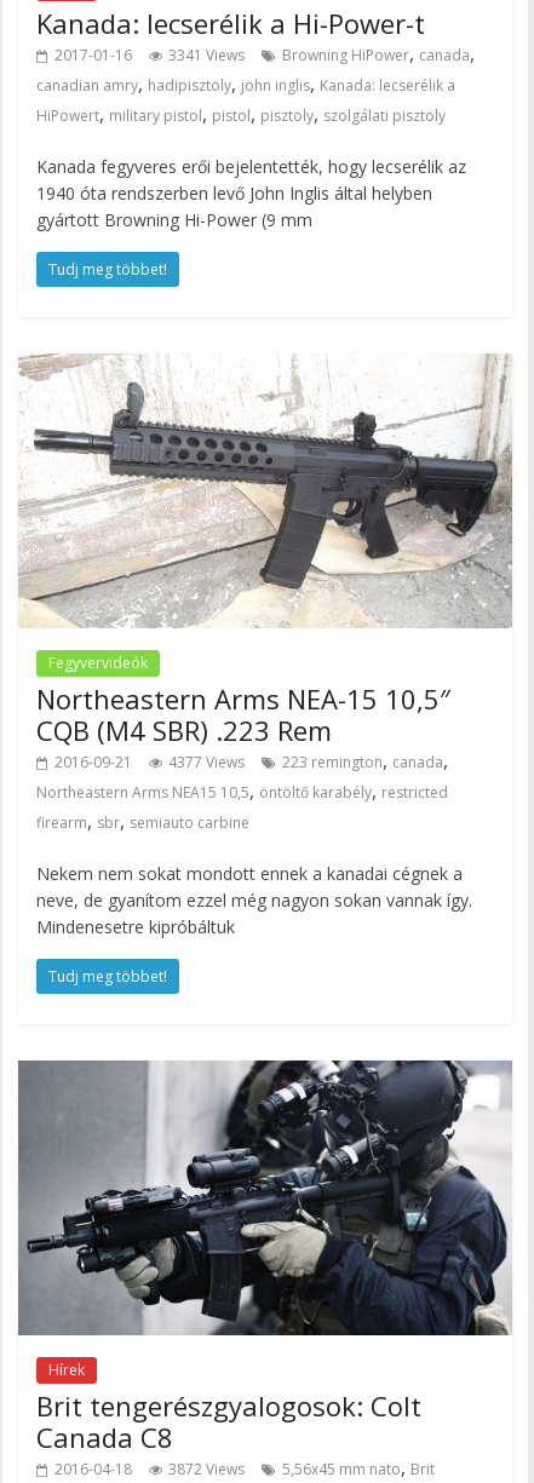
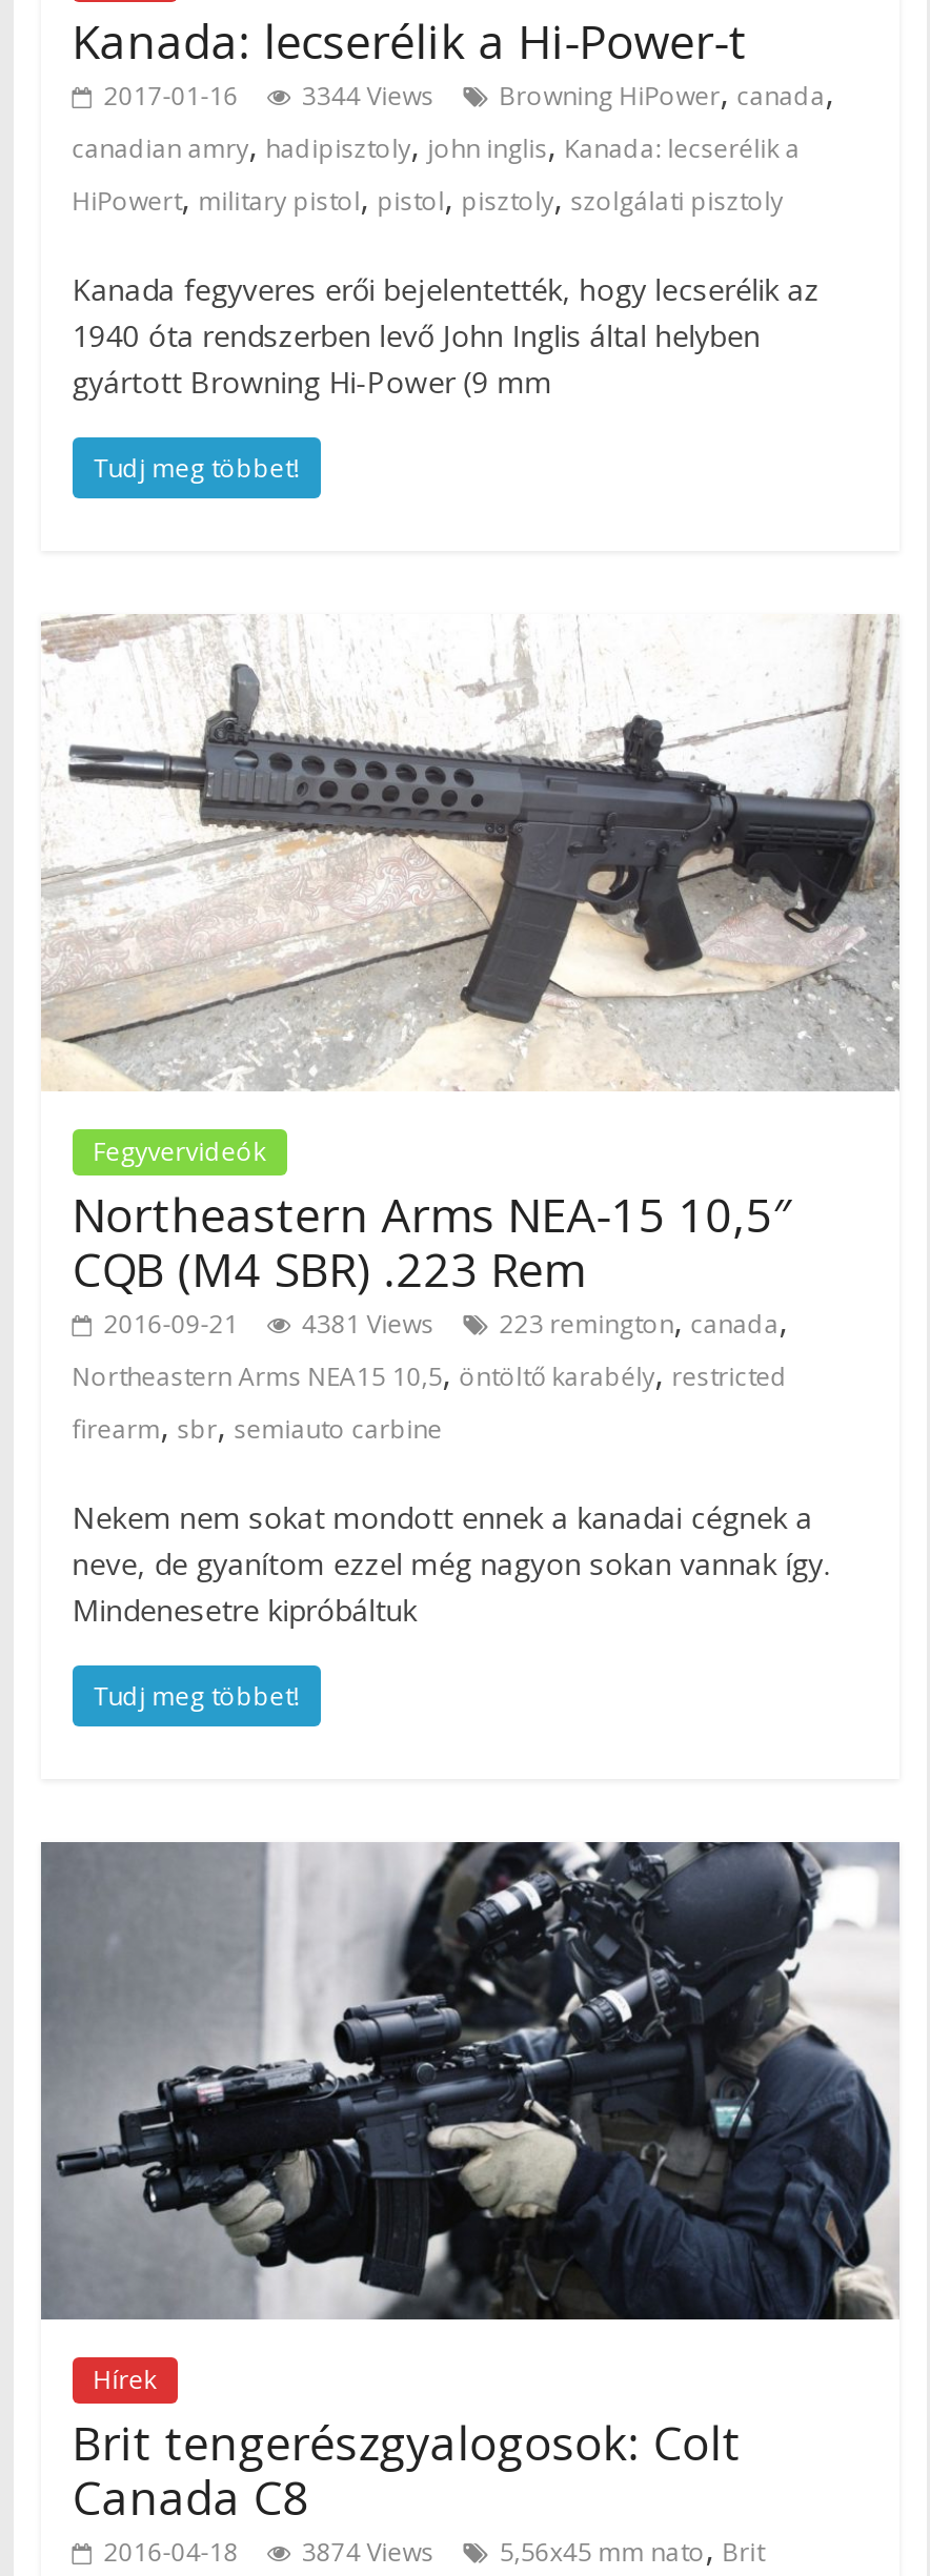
- 2017-01-16 3341 Views Browning HiPower, canada,
+ 2017-01-16 3344 Views Browning HiPower, canada,

- 2016-09-21 4377 Views 223 remington, canada,
+ 2016-09-21 4381 Views 223 remington, canada,

- 2016-04-18 3872 Views 5,56x45 mm nato, Brit
+ 2016-04-18 3874 Views 5,56x45 mm nato, Brit
